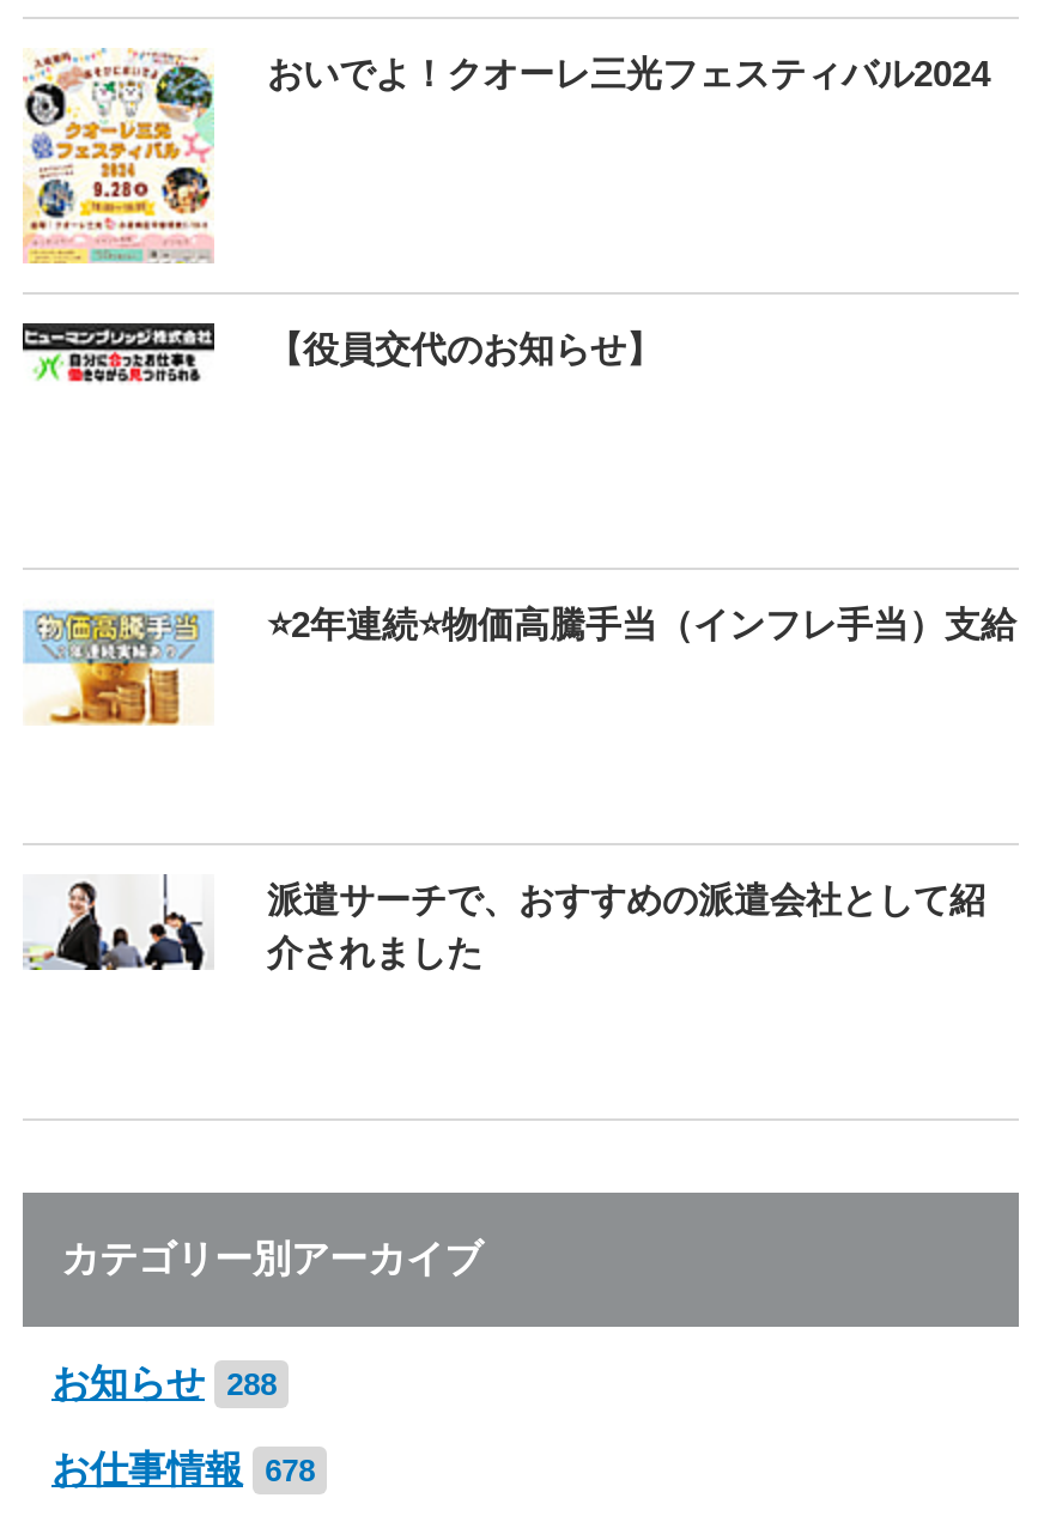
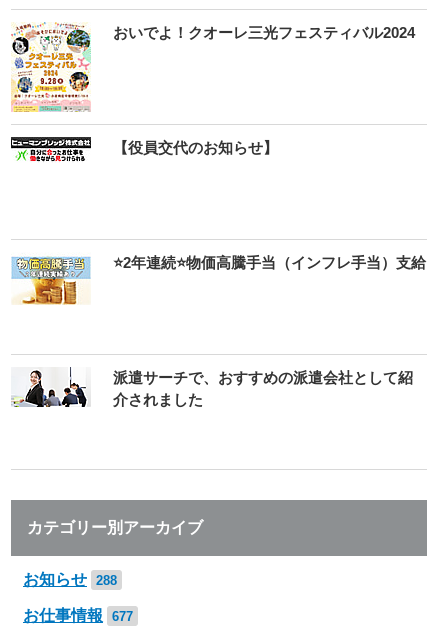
- お仕事情報 678
+ お仕事情報 677
